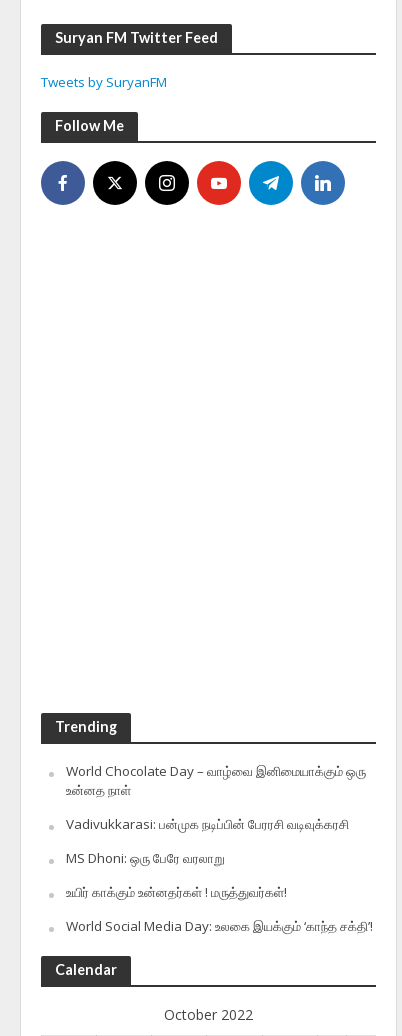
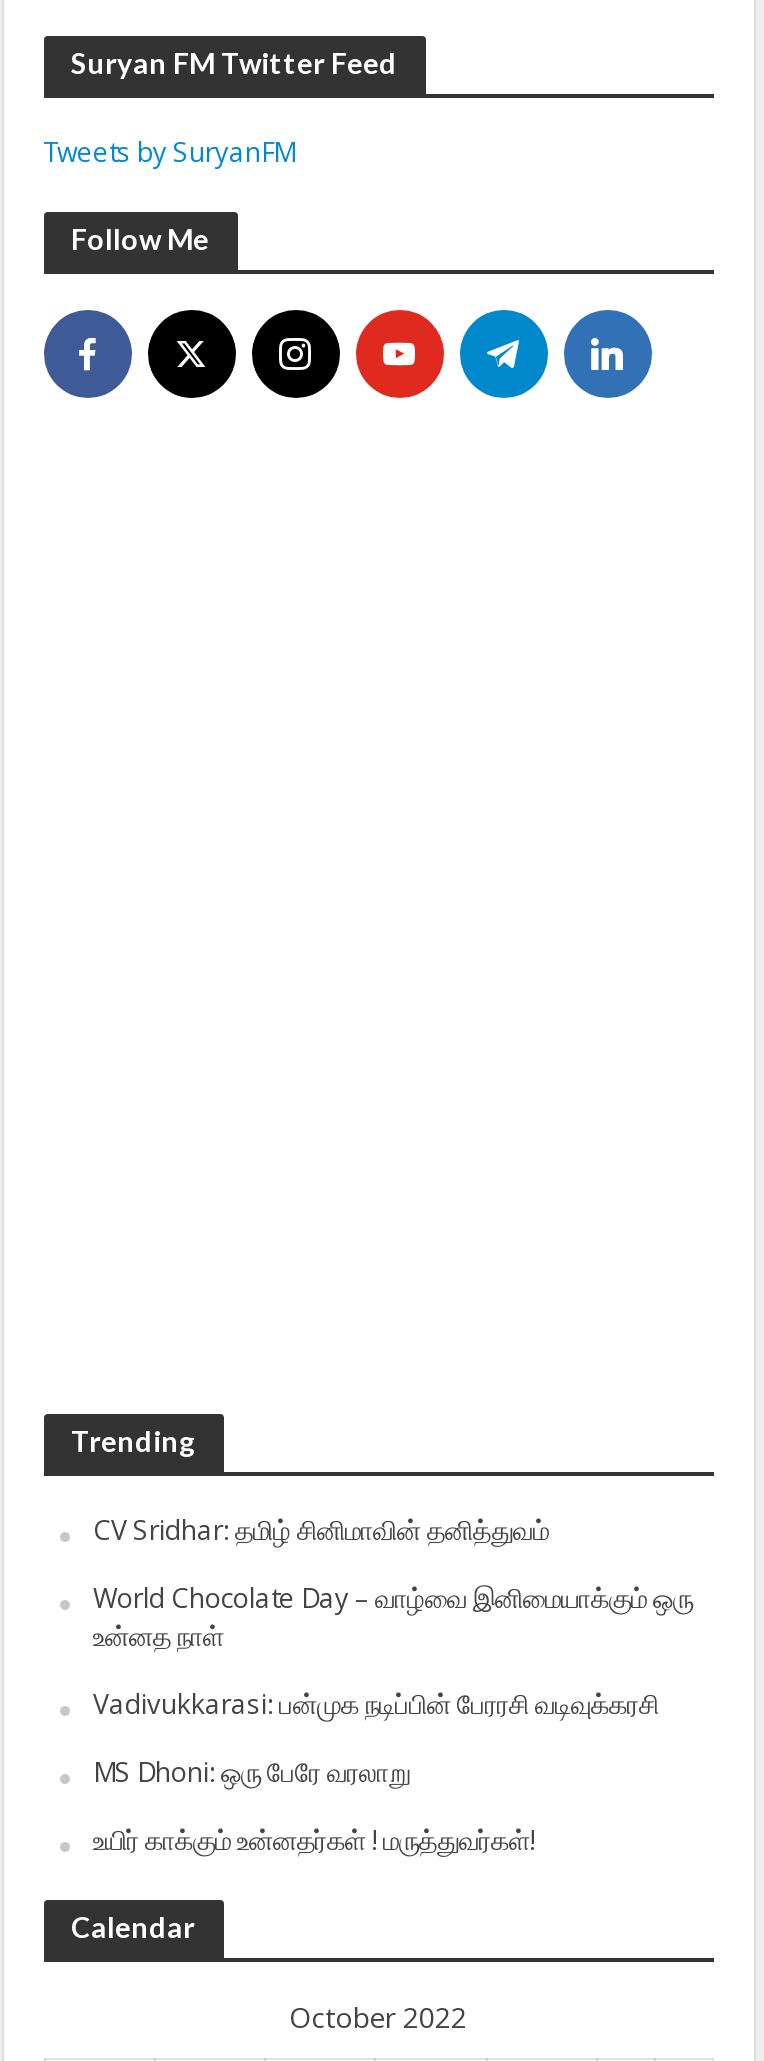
+ CV Sridhar: தமிழ் சினிமாவின் தனித்துவம்

moved down: World Chocolate Day – வாழ்வை இனிமையாக்கும் ஒரு | Vadivukkarasi: பன்முக நடிப்பின் பேரரசி வடிவுக்கரசி | MS Dhoni: ஒரு பேரே வரலாறு | உயிர் காக்கும் உன்னதர்கள் ! மருத்துவர்கள்!

- World Social Media Day: உலகை இயக்கும் ‘காந்த சக்தி’!
